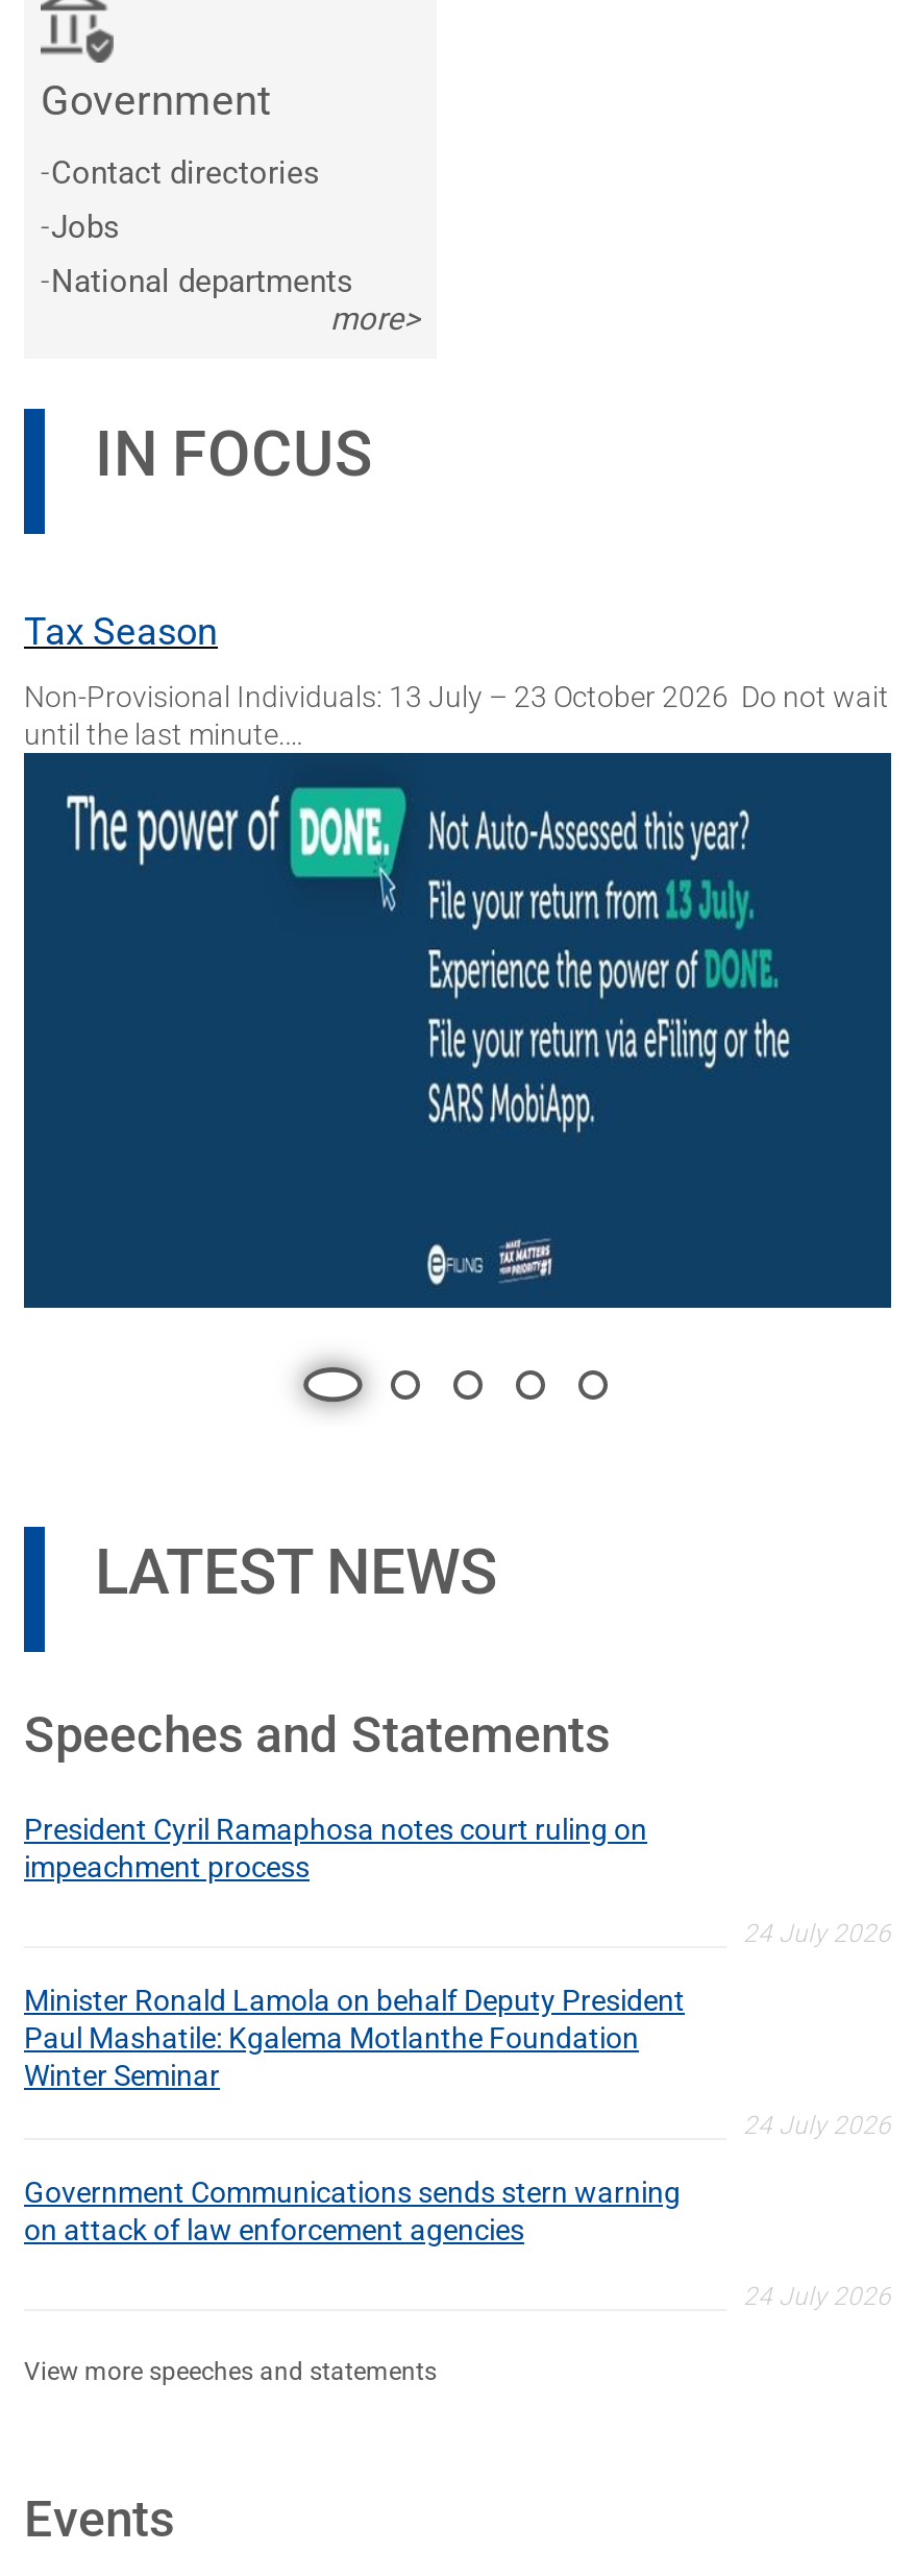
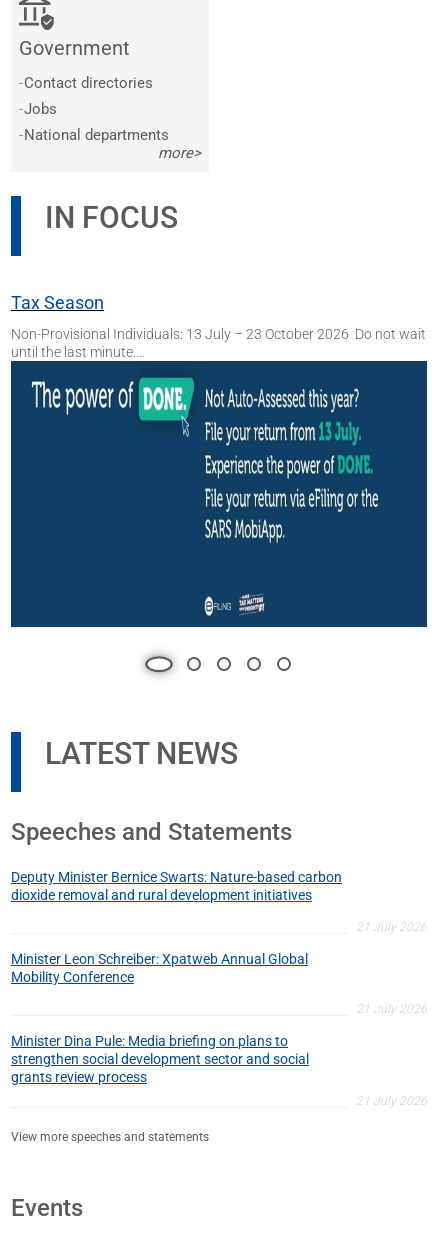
- President Cyril Ramaphosa notes court ruling on
- impeachment process
+ Deputy Minister Bernice Swarts: Nature-based carbon
+ dioxide removal and rural development initiatives

- 24 July 2026
+ 21 July 2026

- Minister Ronald Lamola on behalf Deputy President
- Paul Mashatile: Kgalema Motlanthe Foundation
- Winter Seminar
+ Minister Leon Schreiber: Xpatweb Annual Global
+ Mobility Conference

- 24 July 2026
+ 21 July 2026

- Government Communications sends stern warning
- on attack of law enforcement agencies
+ Minister Dina Pule: Media briefing on plans to
+ strengthen social development sector and social
+ grants review process

- 24 July 2026
+ 21 July 2026
